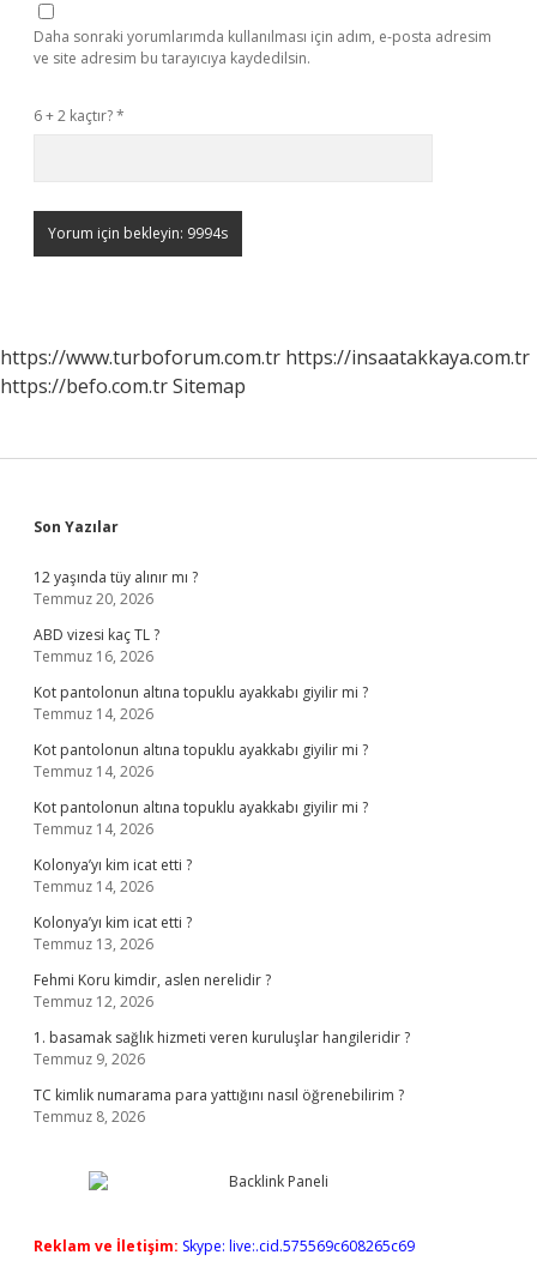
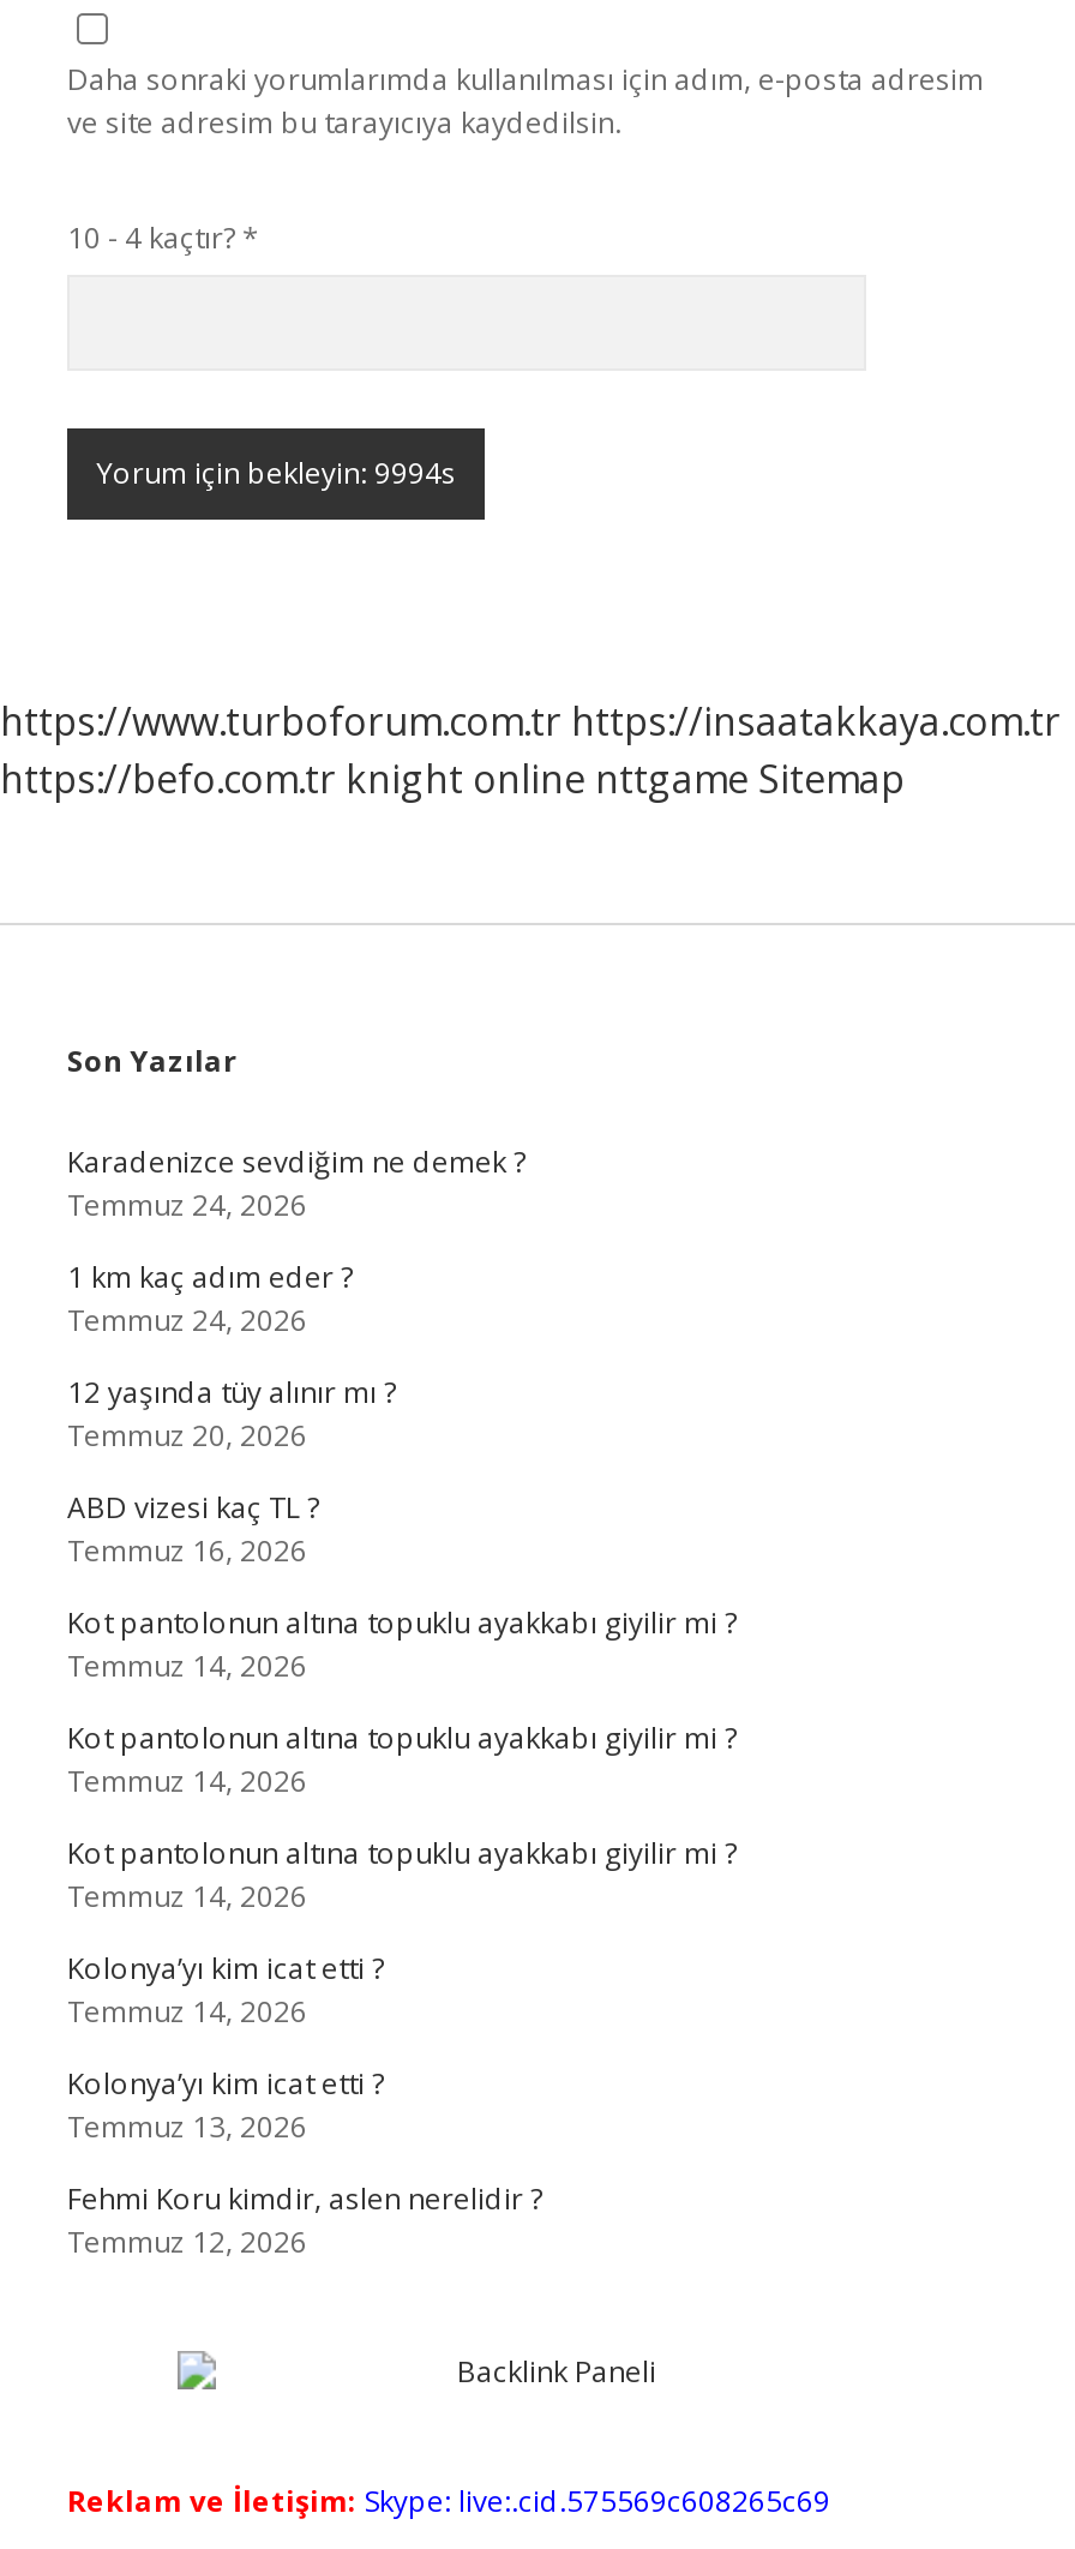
- 6 + 2 kaçtır? *
+ 10 - 4 kaçtır? *

- https://befo.com.tr Sitemap
+ https://befo.com.tr knight online nttgame Sitemap

+ Karadenizce sevdiğim ne demek ?
+ Temmuz 24, 2026
+ 1 km kaç adım eder ?
+ Temmuz 24, 2026

moved down: 12 yaşında tüy alınır mı ? | Temmuz 20, 2026 | ABD vizesi kaç TL ? | ... | Fehmi Koru kimdir, aslen nerelidir ? | Temmuz 12, 2026

- 1. basamak sağlık hizmeti veren kuruluşlar hangileridir ?
- Temmuz 9, 2026
- TC kimlik numarama para yattığını nasıl öğrenebilirim ?
- Temmuz 8, 2026
